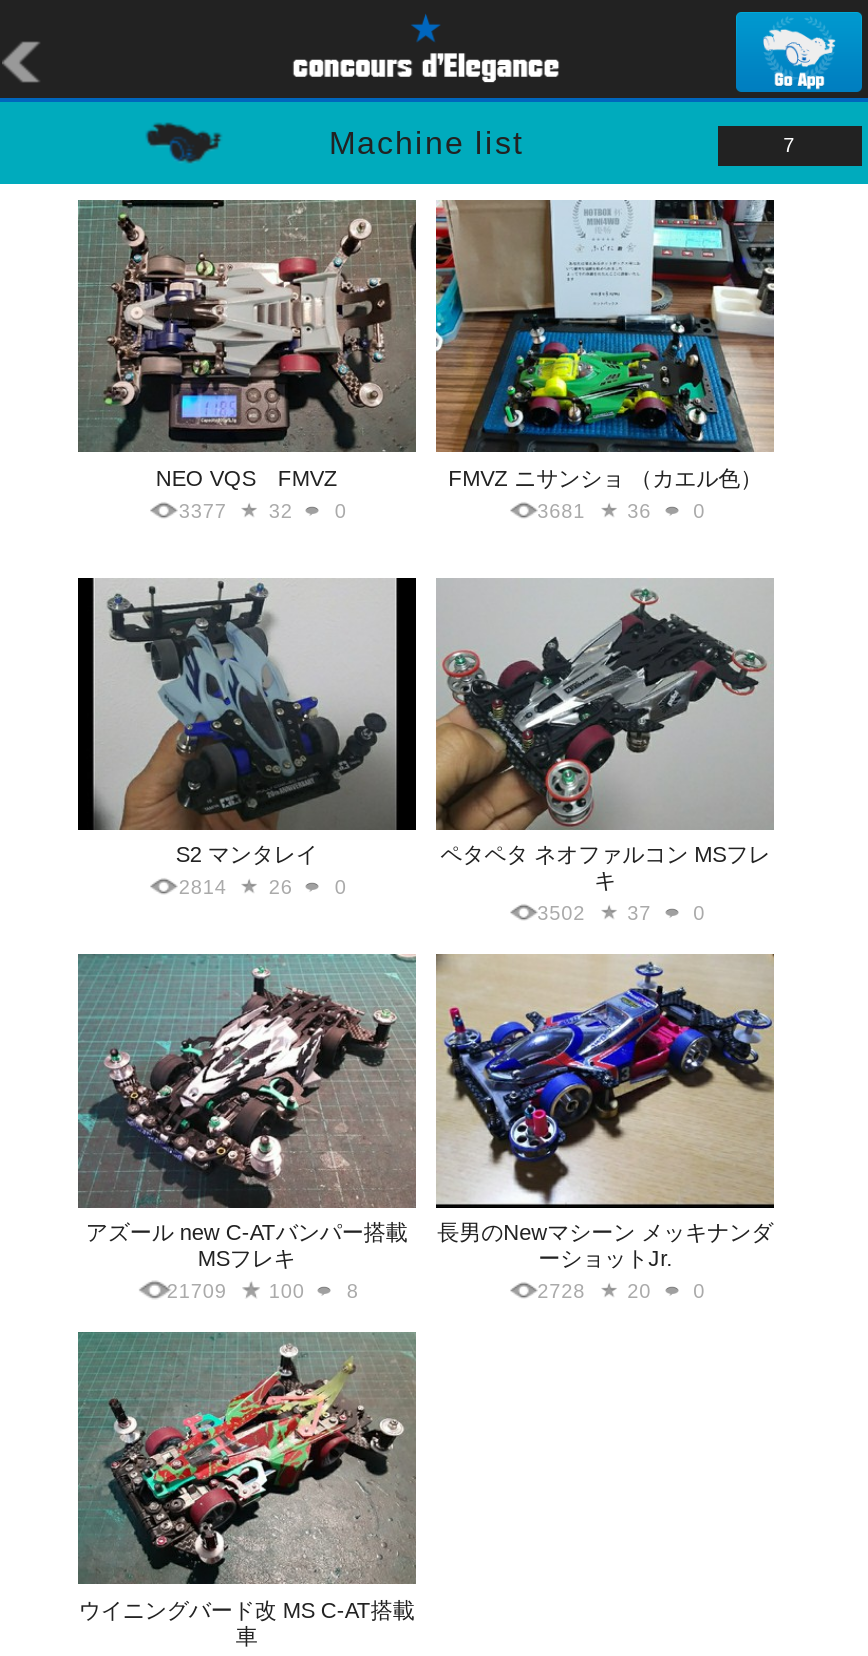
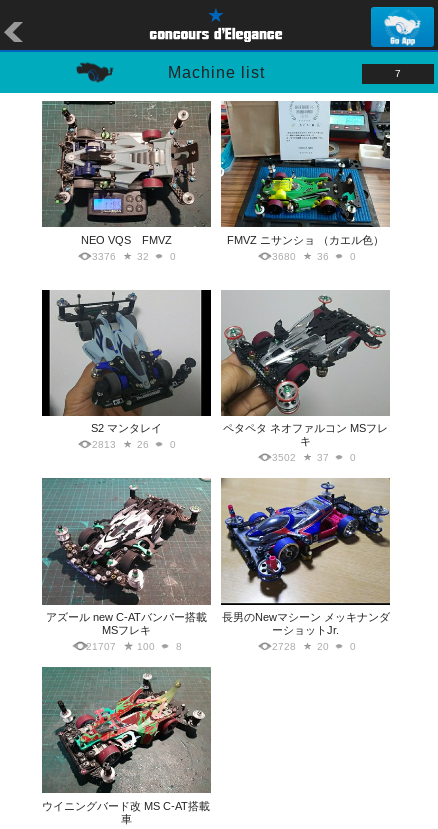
- 3377 32 0
+ 3376 32 0

- 3681 36 0
+ 3680 36 0

- 2814 26 0
+ 2813 26 0

- 21709 100 8
+ 21707 100 8
